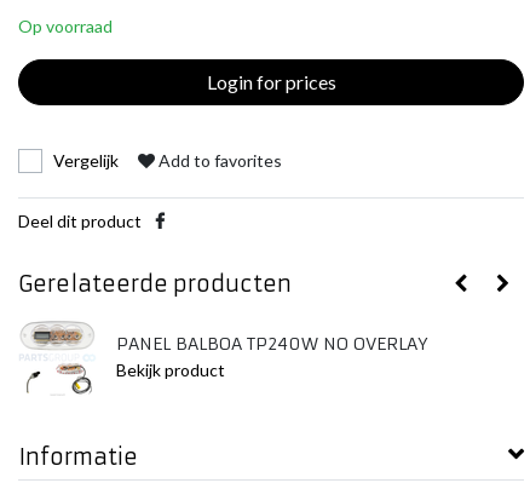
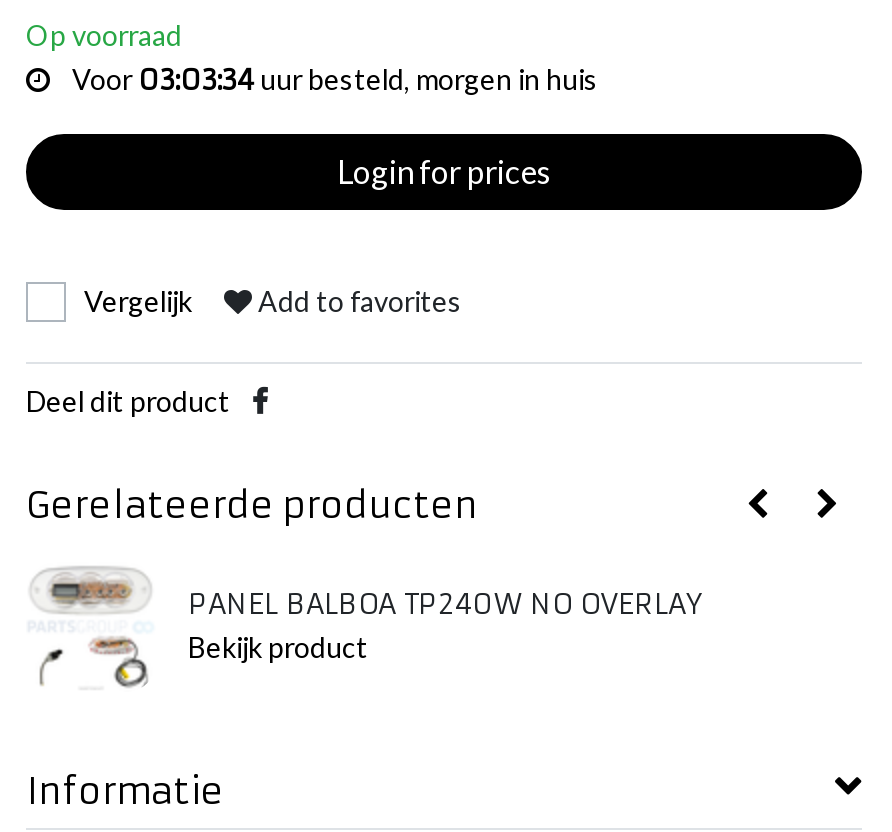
+ Voor 03:03:34 uur besteld, morgen in huis
